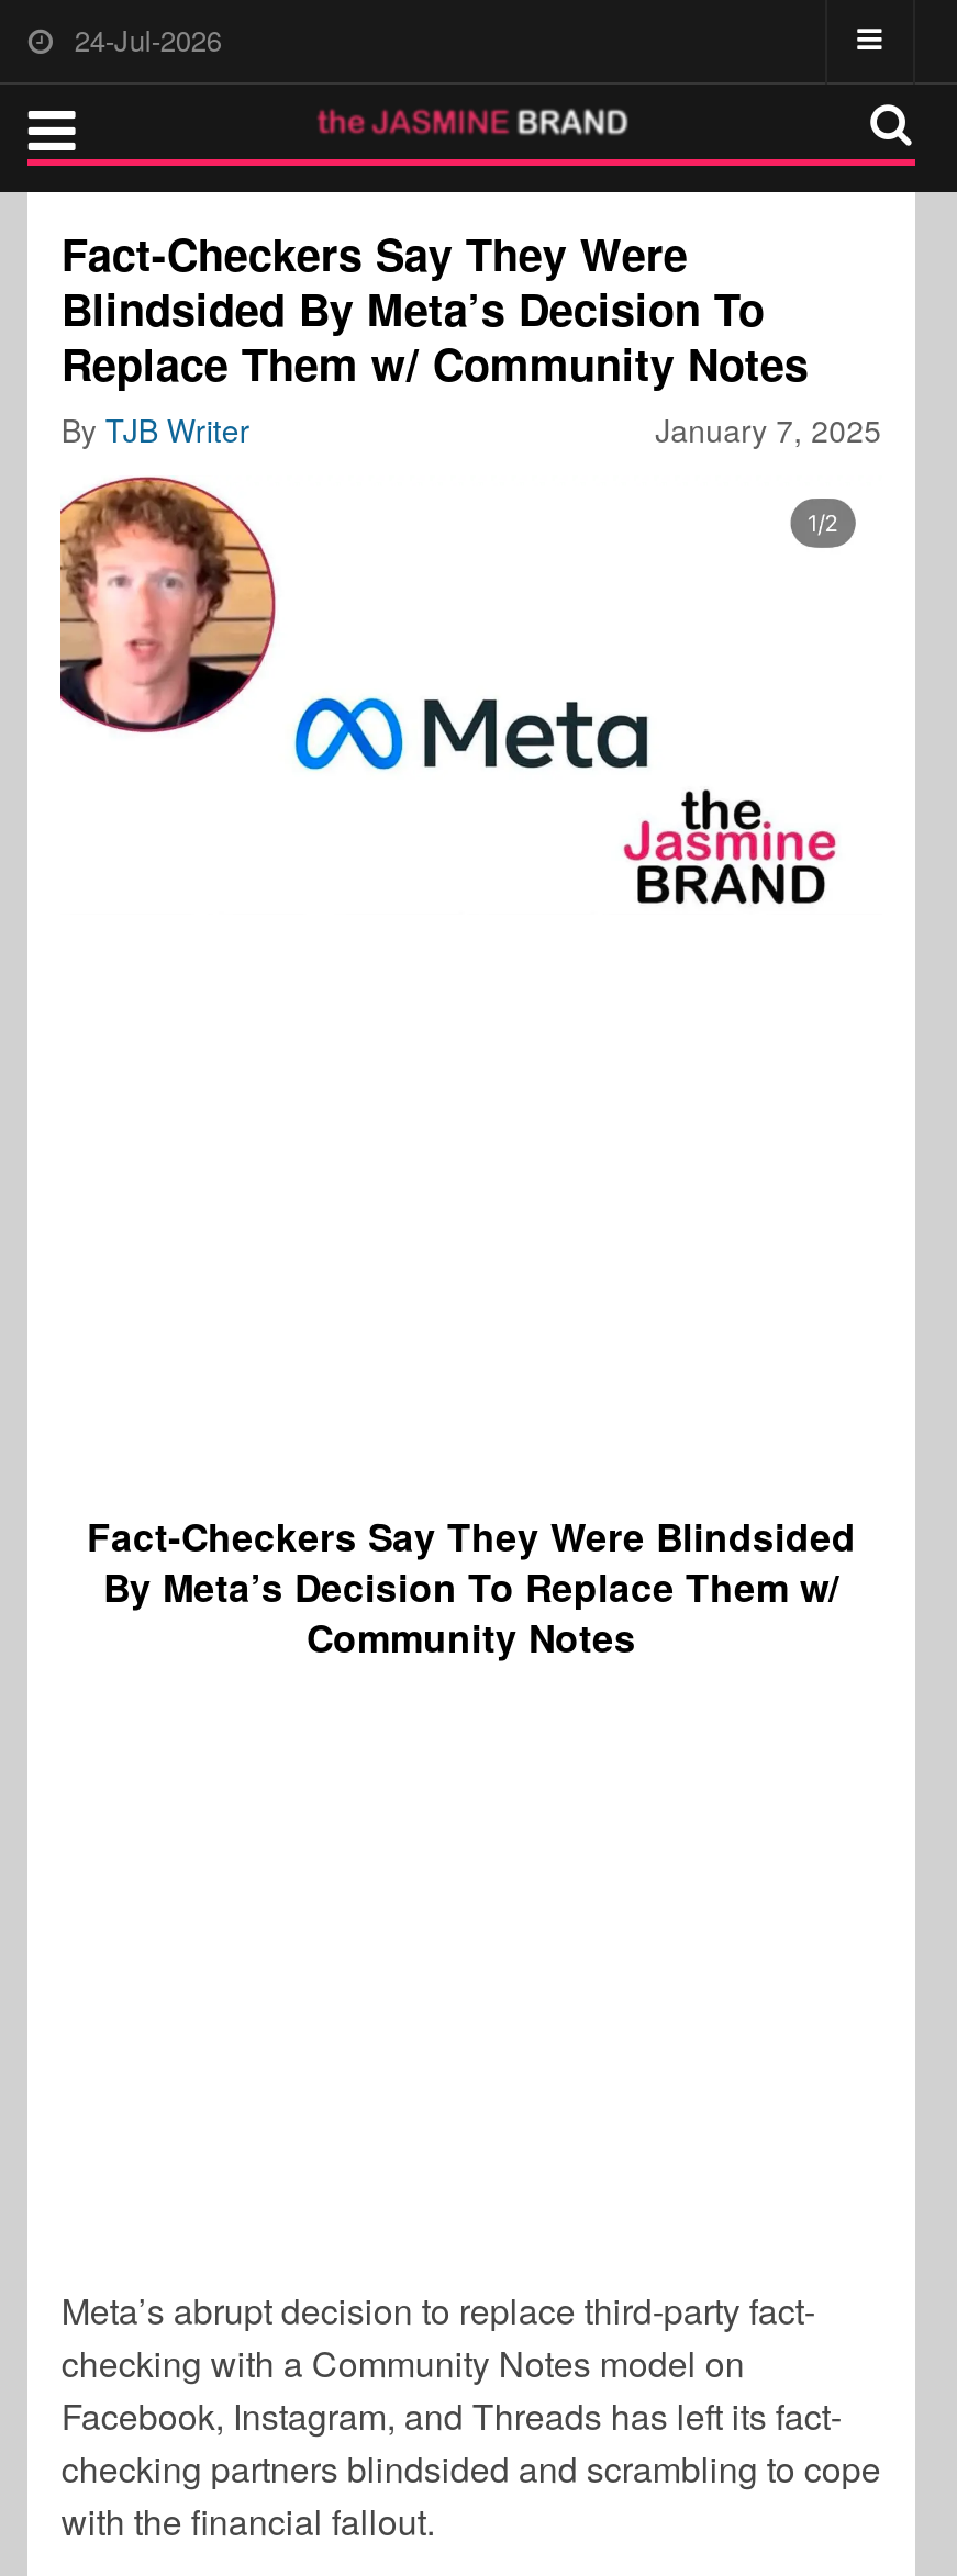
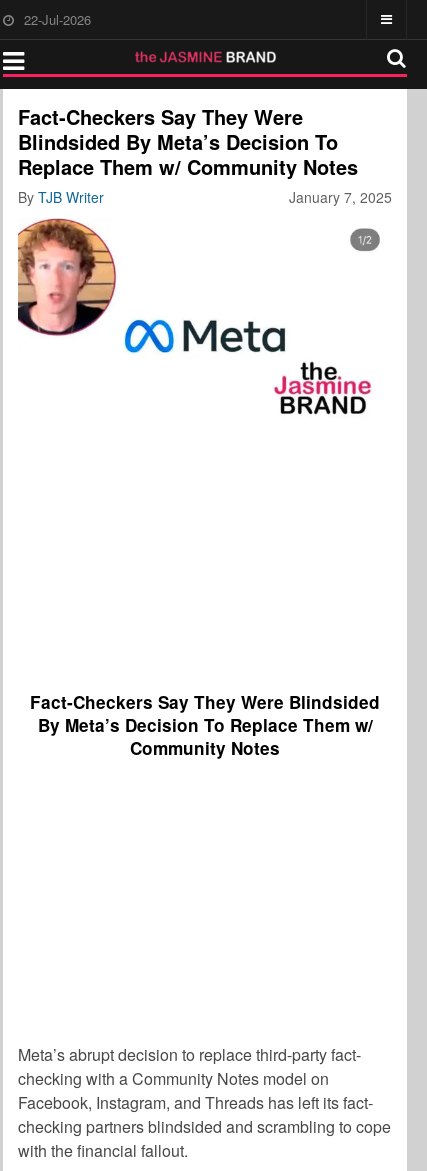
- 24-Jul-2026
+ 22-Jul-2026
